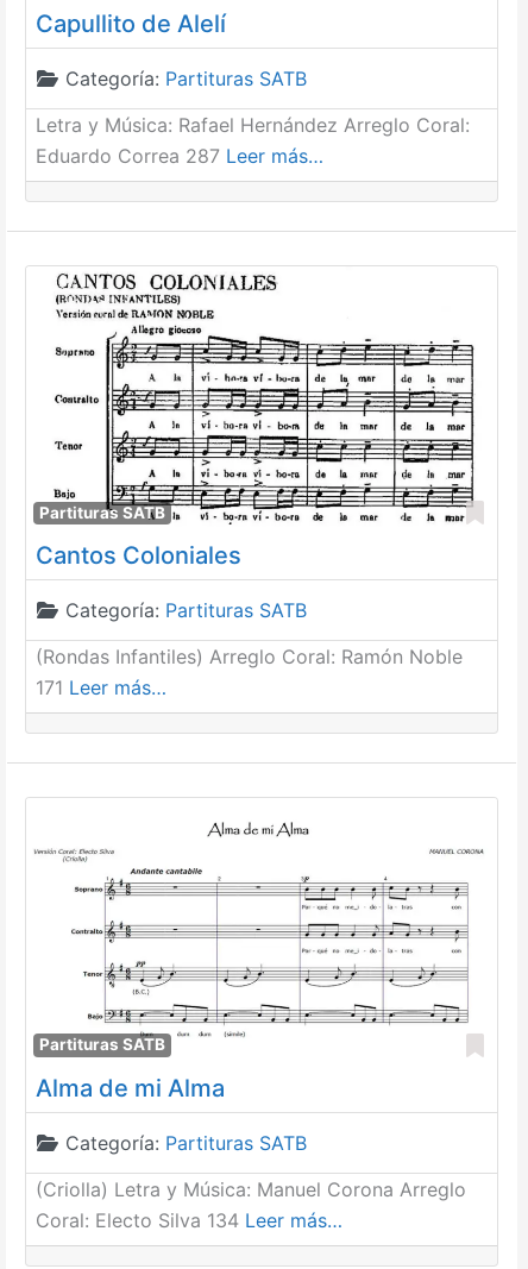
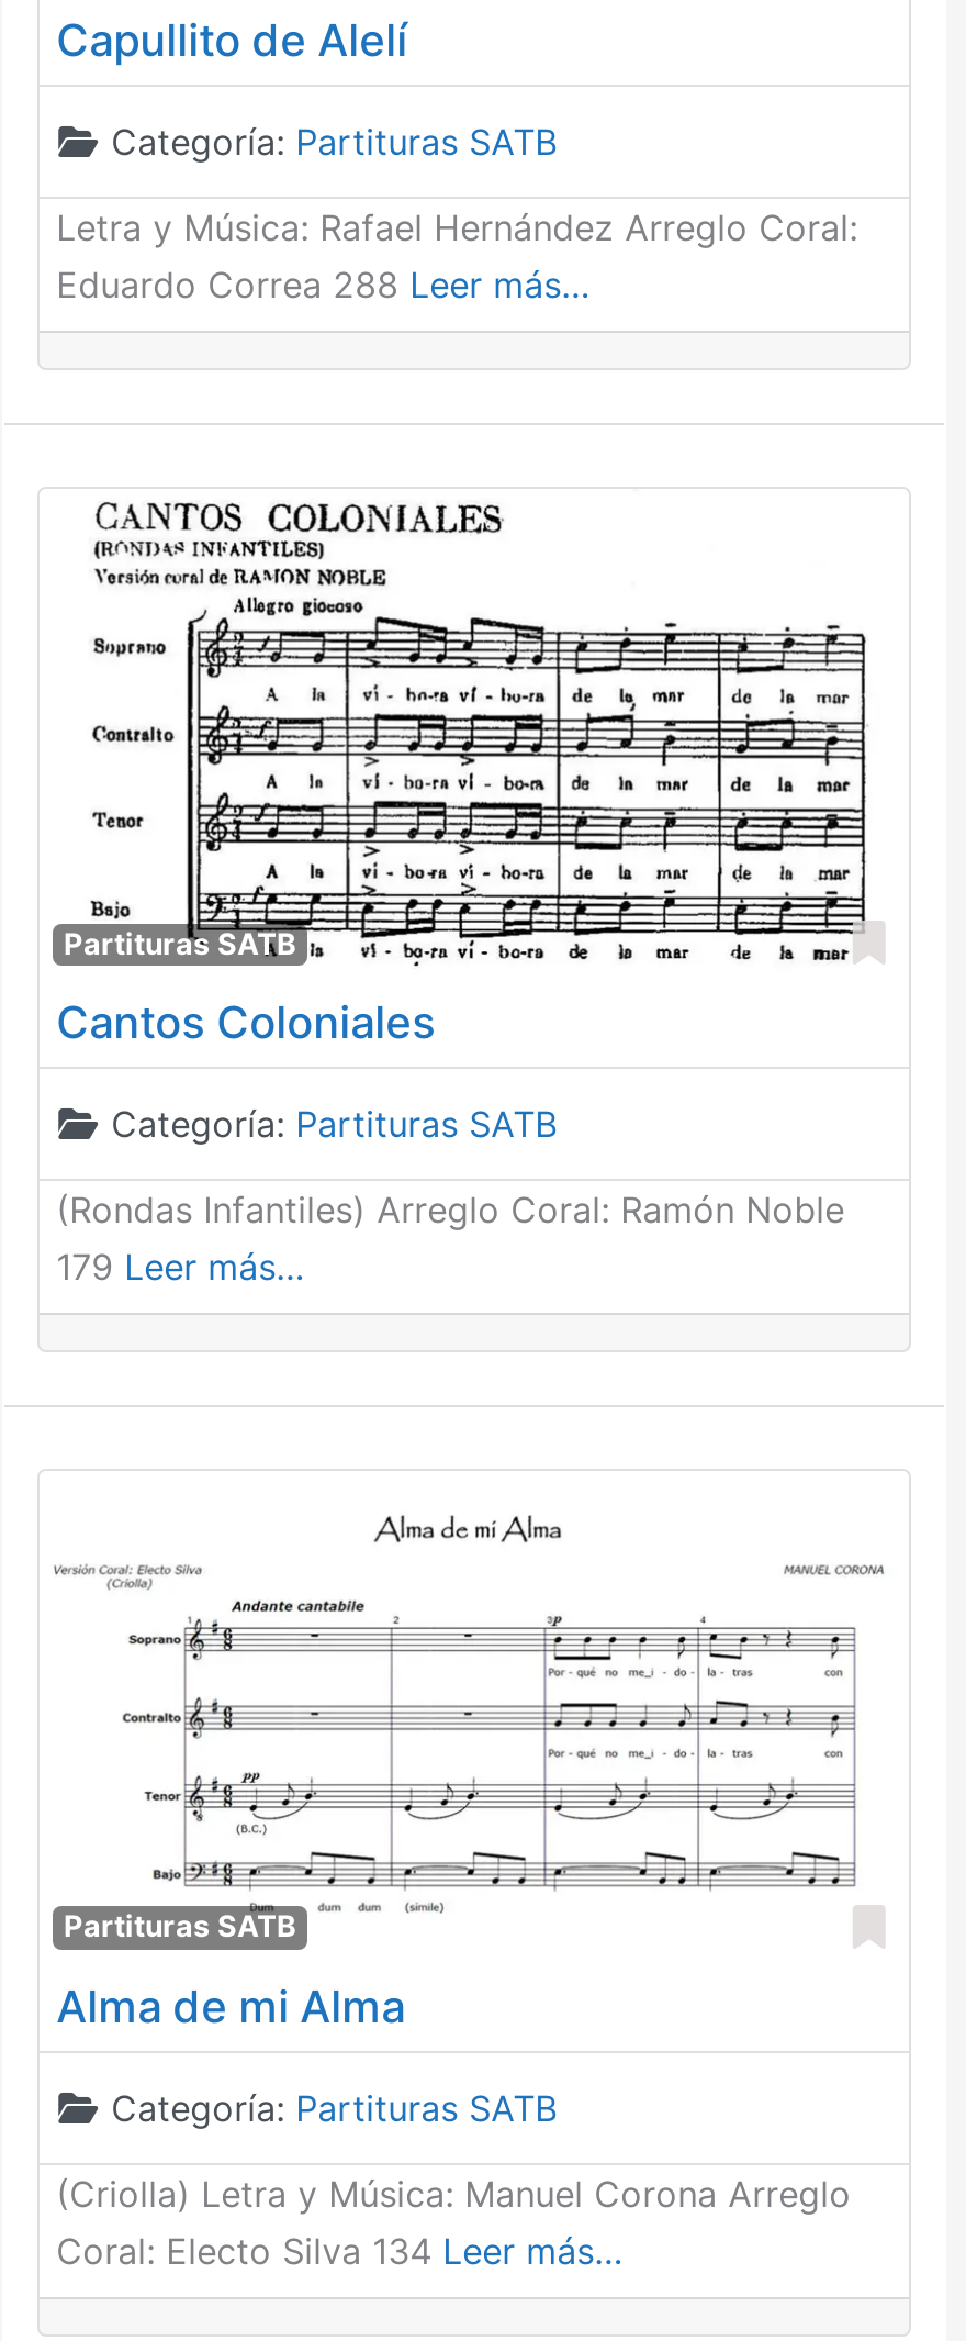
- Eduardo Correa 287 Leer más…
+ Eduardo Correa 288 Leer más…

- 171 Leer más…
+ 179 Leer más…
